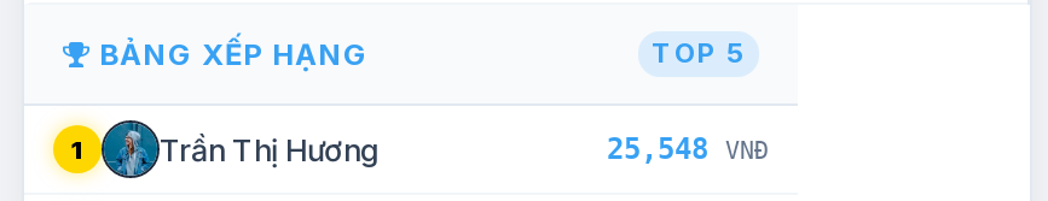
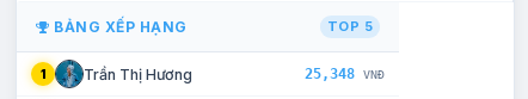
- 25,548 VNĐ
+ 25,348 VNĐ
